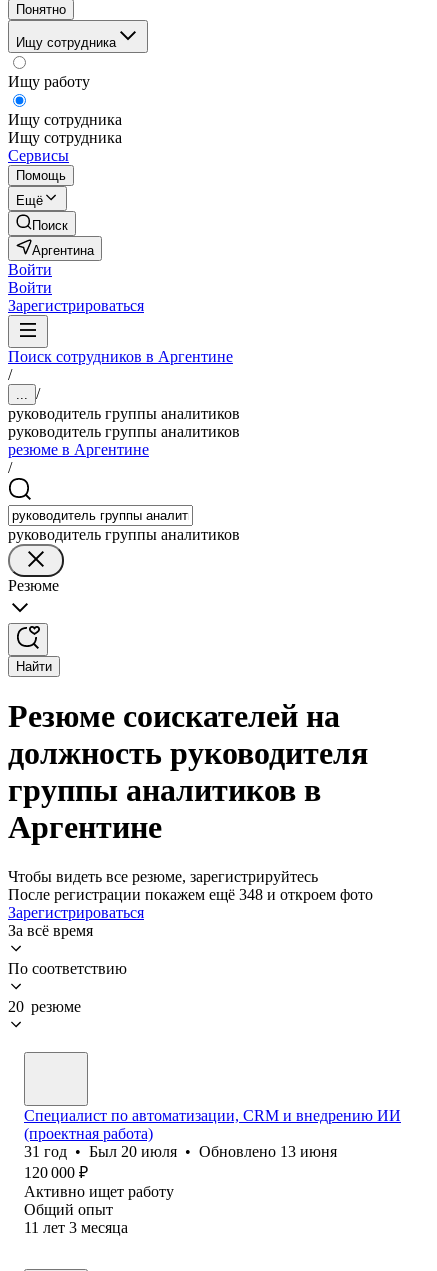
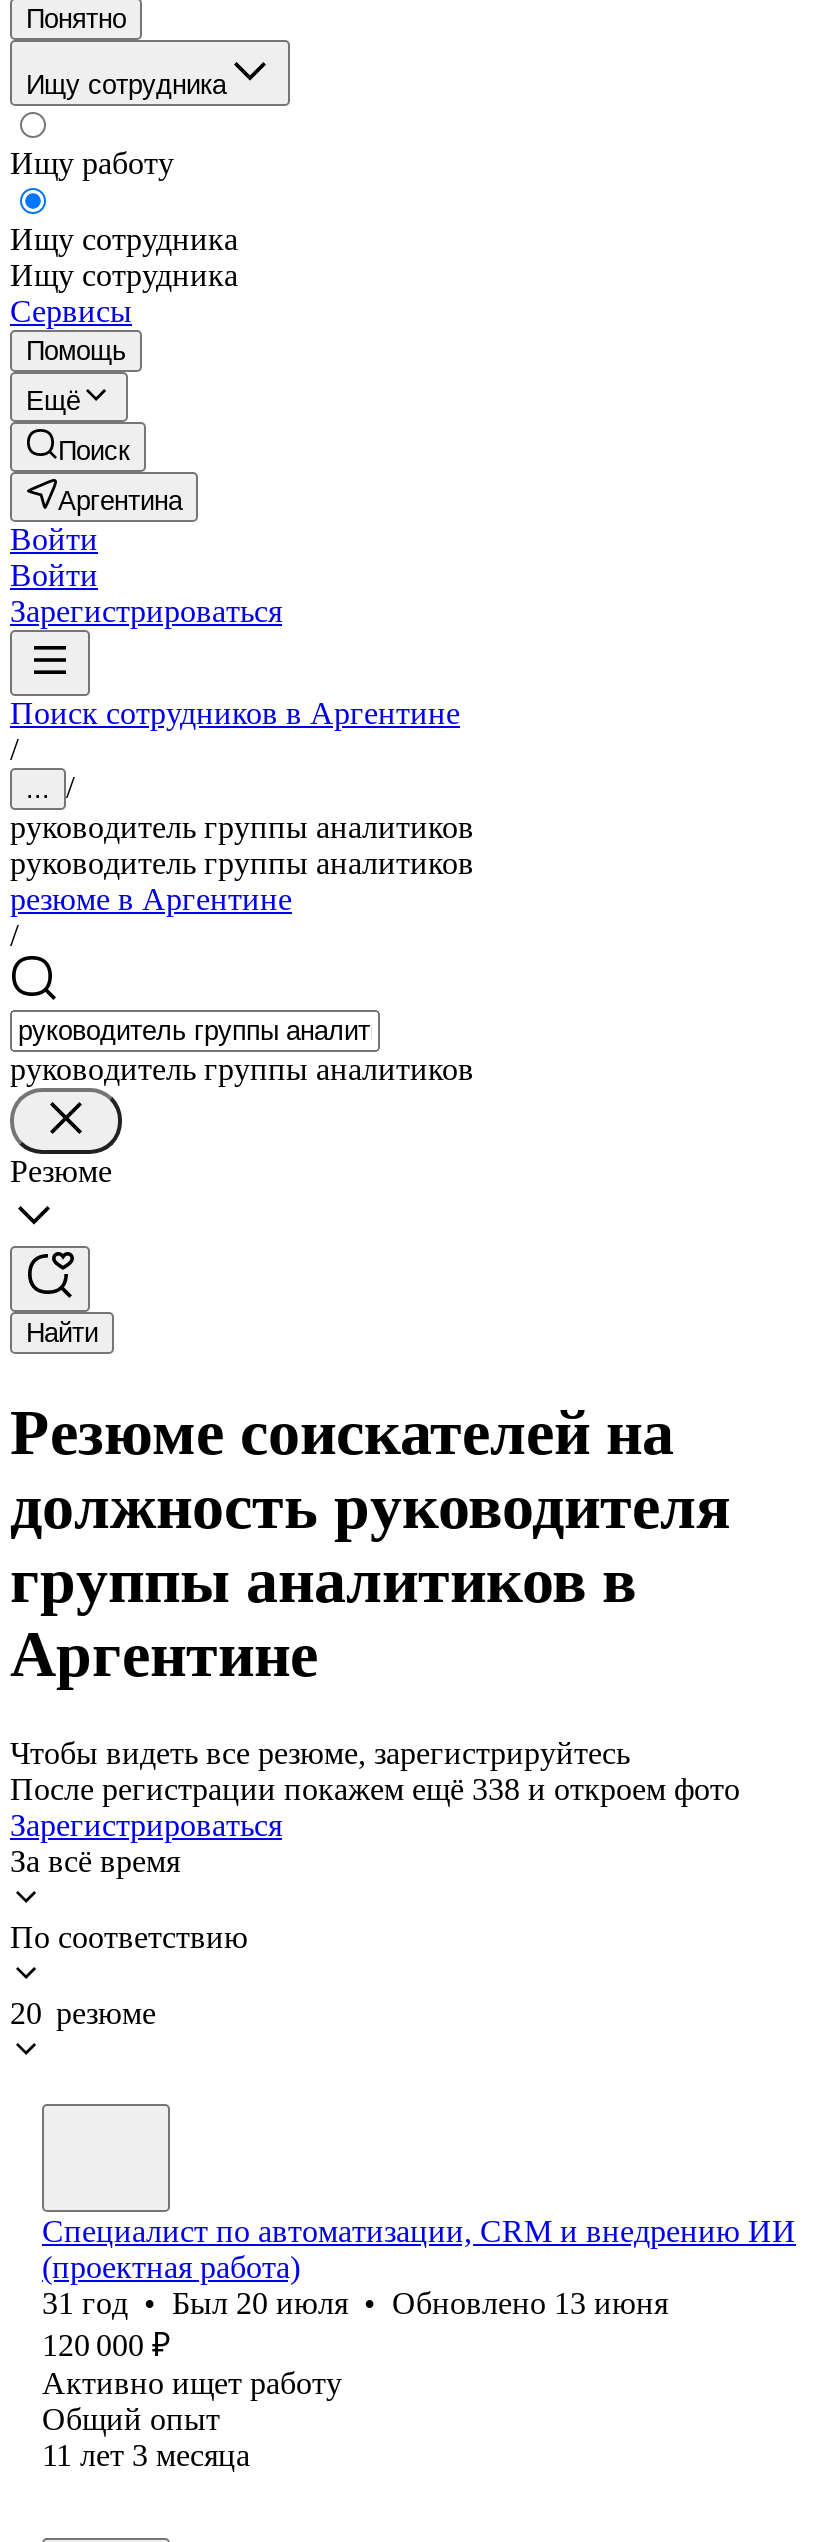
- После регистрации покажем ещё 348 и откроем фото
+ После регистрации покажем ещё 338 и откроем фото
